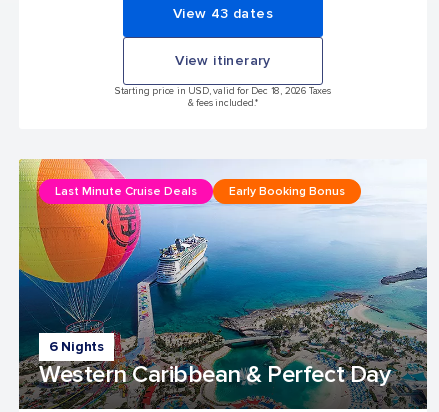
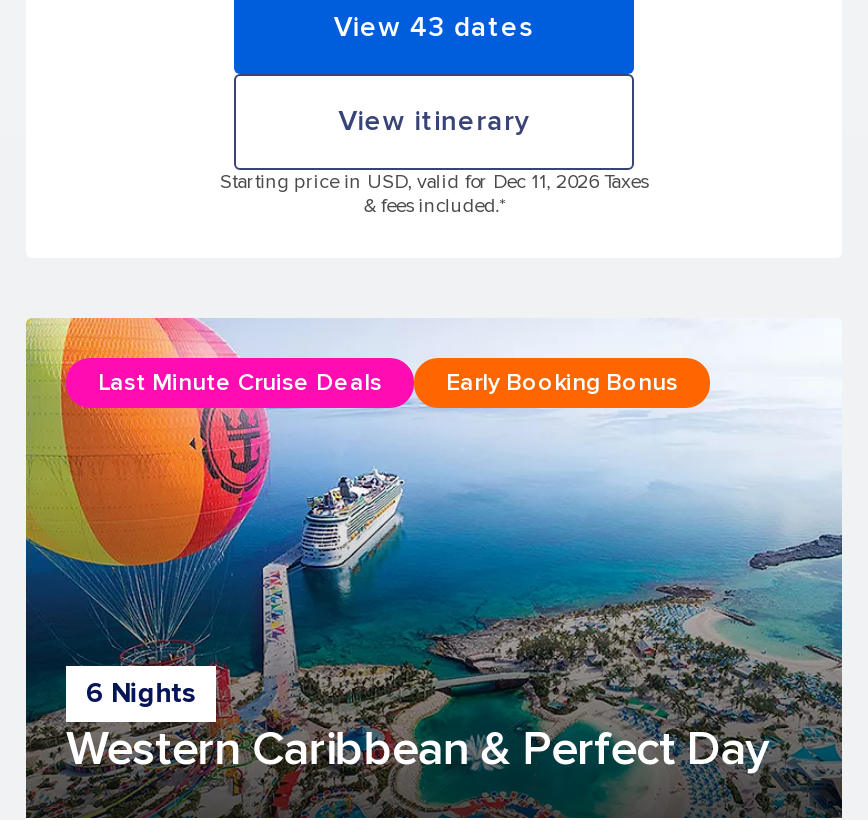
- Starting price in USD, valid for Dec 18, 2026 Taxes
+ Starting price in USD, valid for Dec 11, 2026 Taxes
